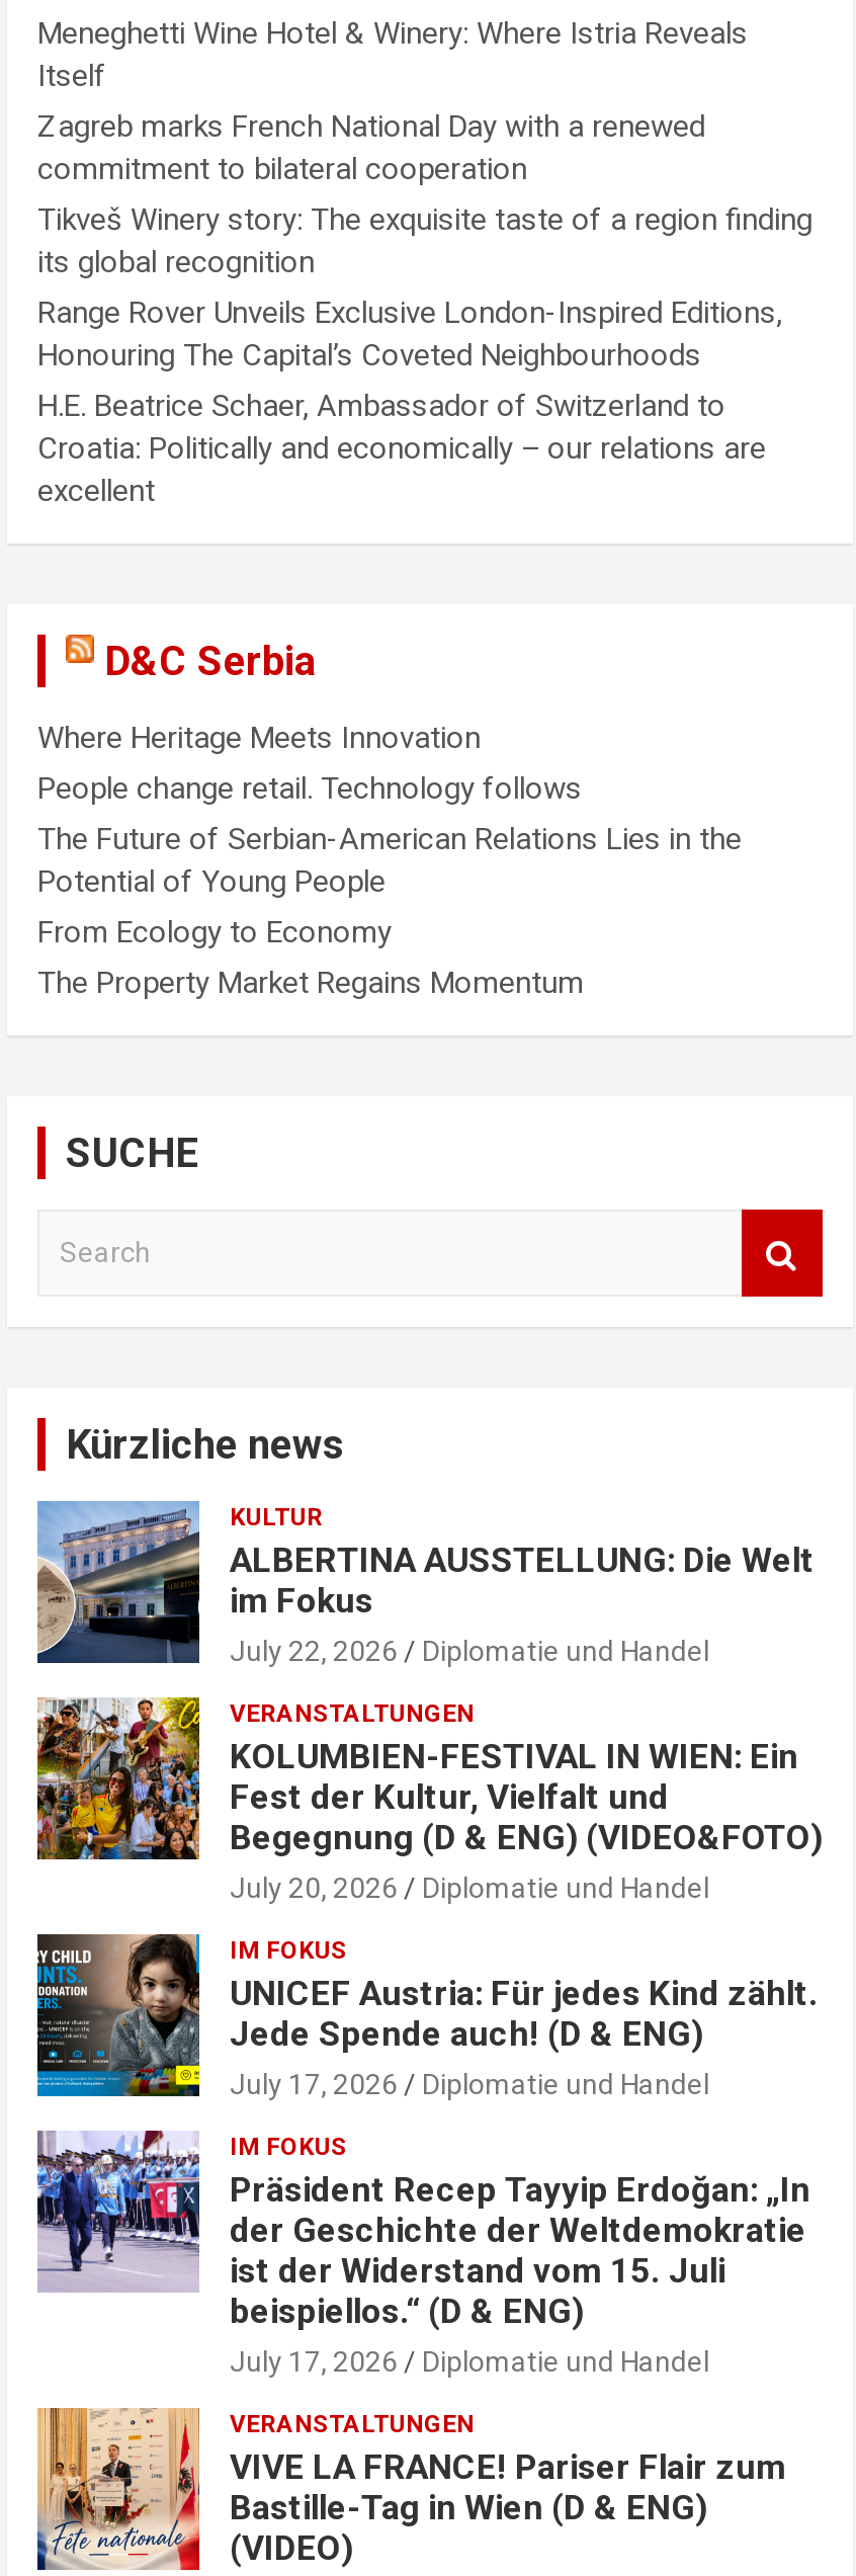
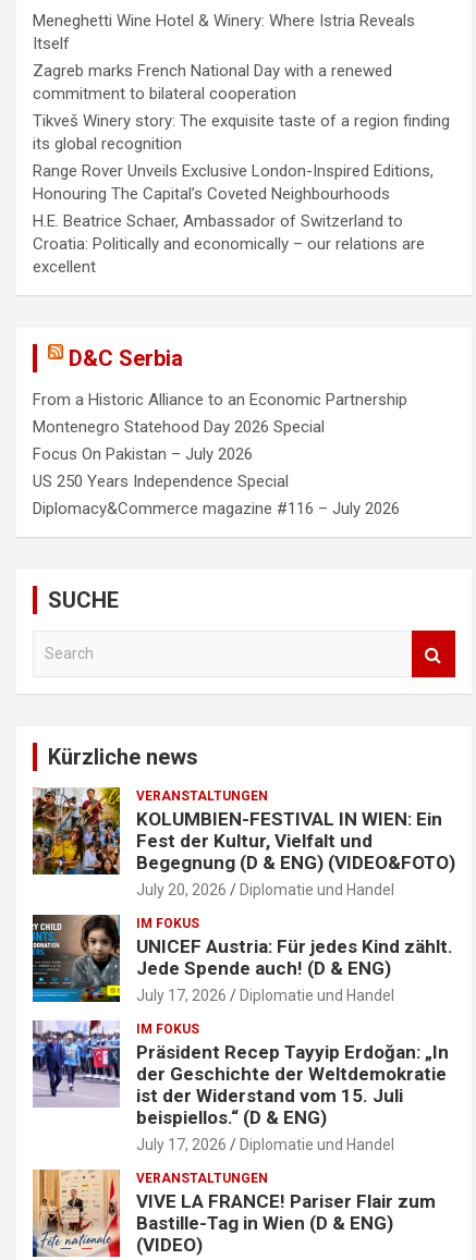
- Where Heritage Meets Innovation
- People change retail. Technology follows
- The Future of Serbian-American Relations Lies in the
- Potential of Young People
- From Ecology to Economy
- The Property Market Regains Momentum
+ From a Historic Alliance to an Economic Partnership
+ Montenegro Statehood Day 2026 Special
+ Focus On Pakistan – July 2026
+ US 250 Years Independence Special
+ Diplomacy&Commerce magazine #116 – July 2026

- [image]
- KULTUR
- ALBERTINA AUSSTELLUNG: Die Welt
- im Fokus
- July 22, 2026
- Diplomatie und Handel
